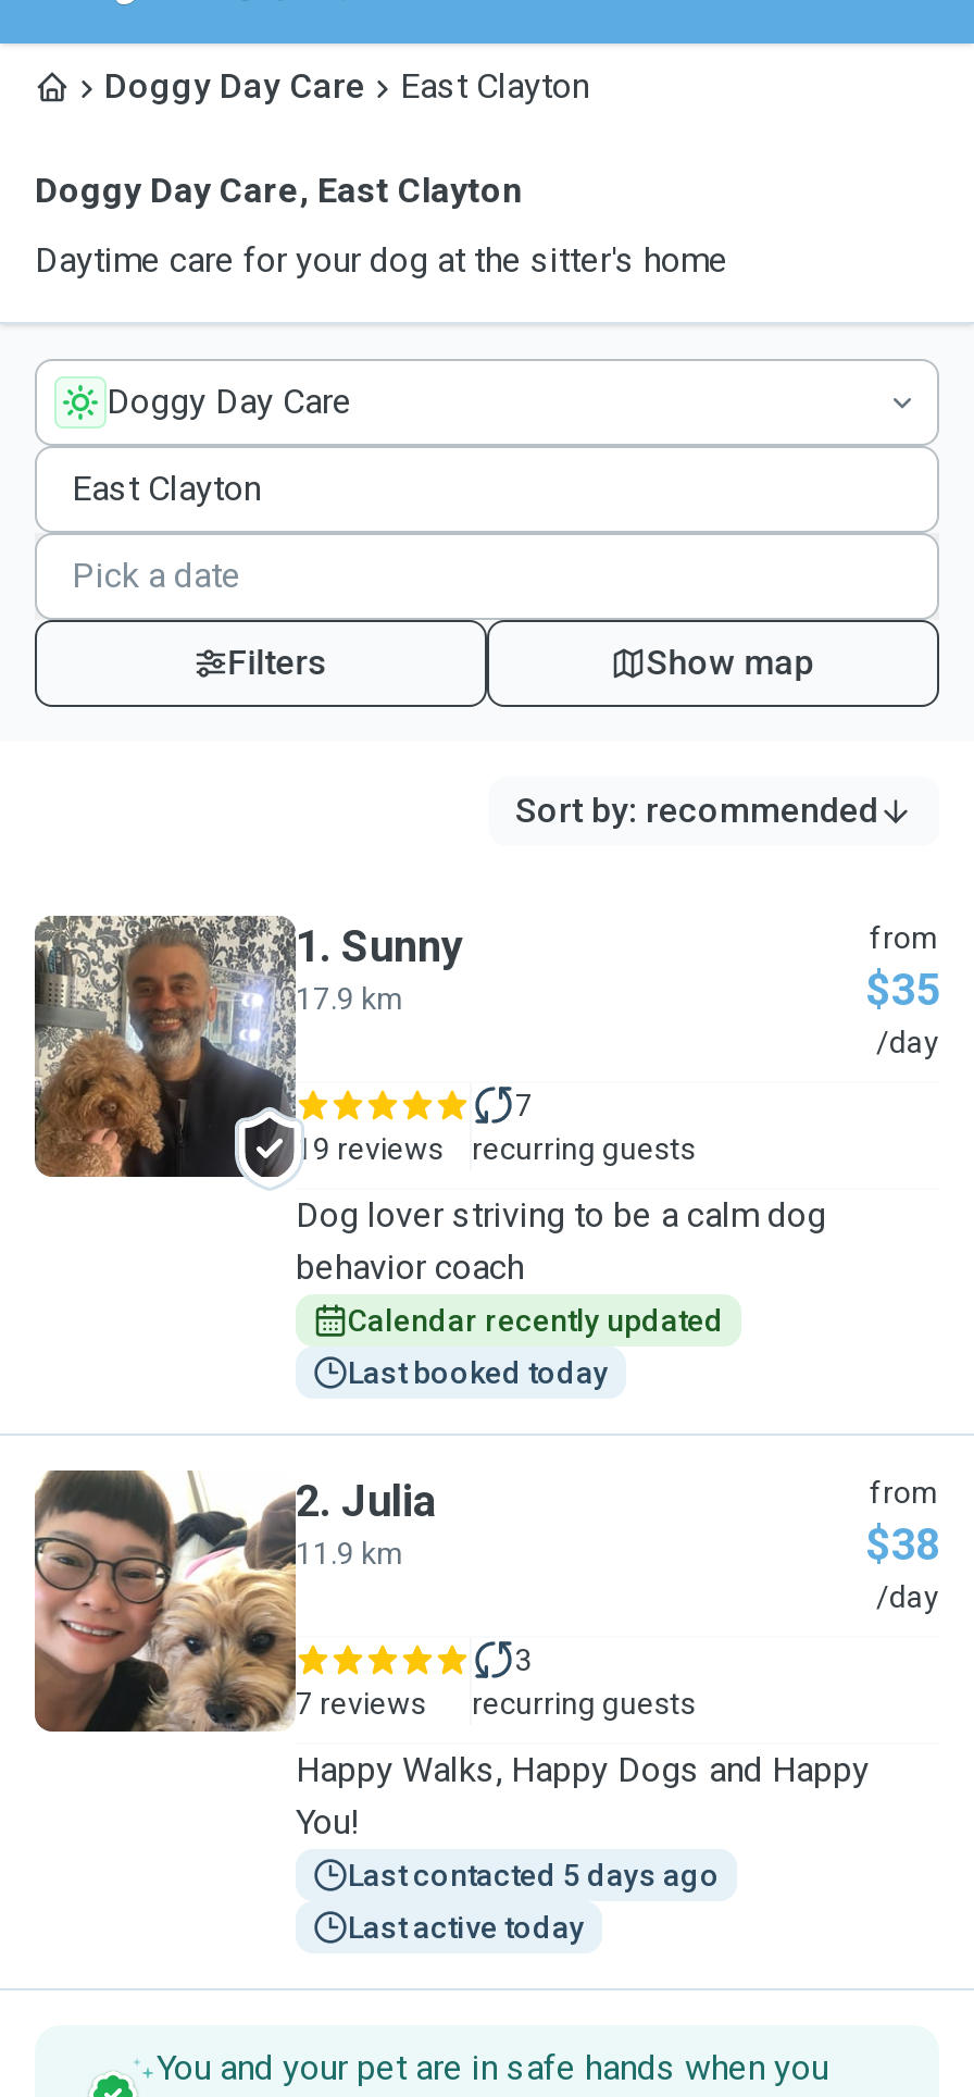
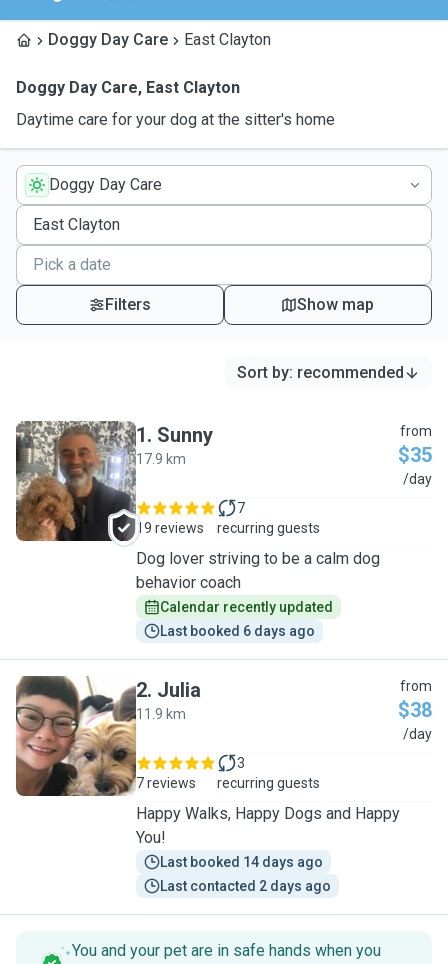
- Last booked today
+ Last booked 6 days ago

- Last contacted 5 days ago
+ Last booked 14 days ago

- Last active today
+ Last contacted 2 days ago
